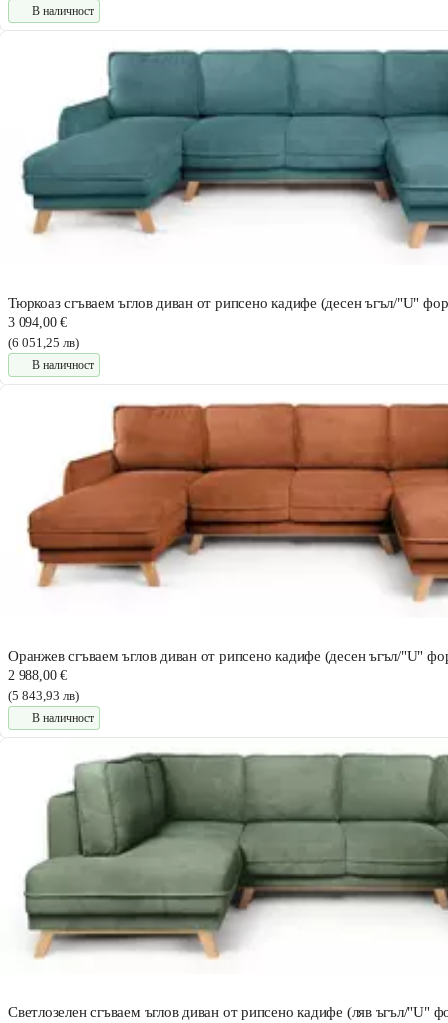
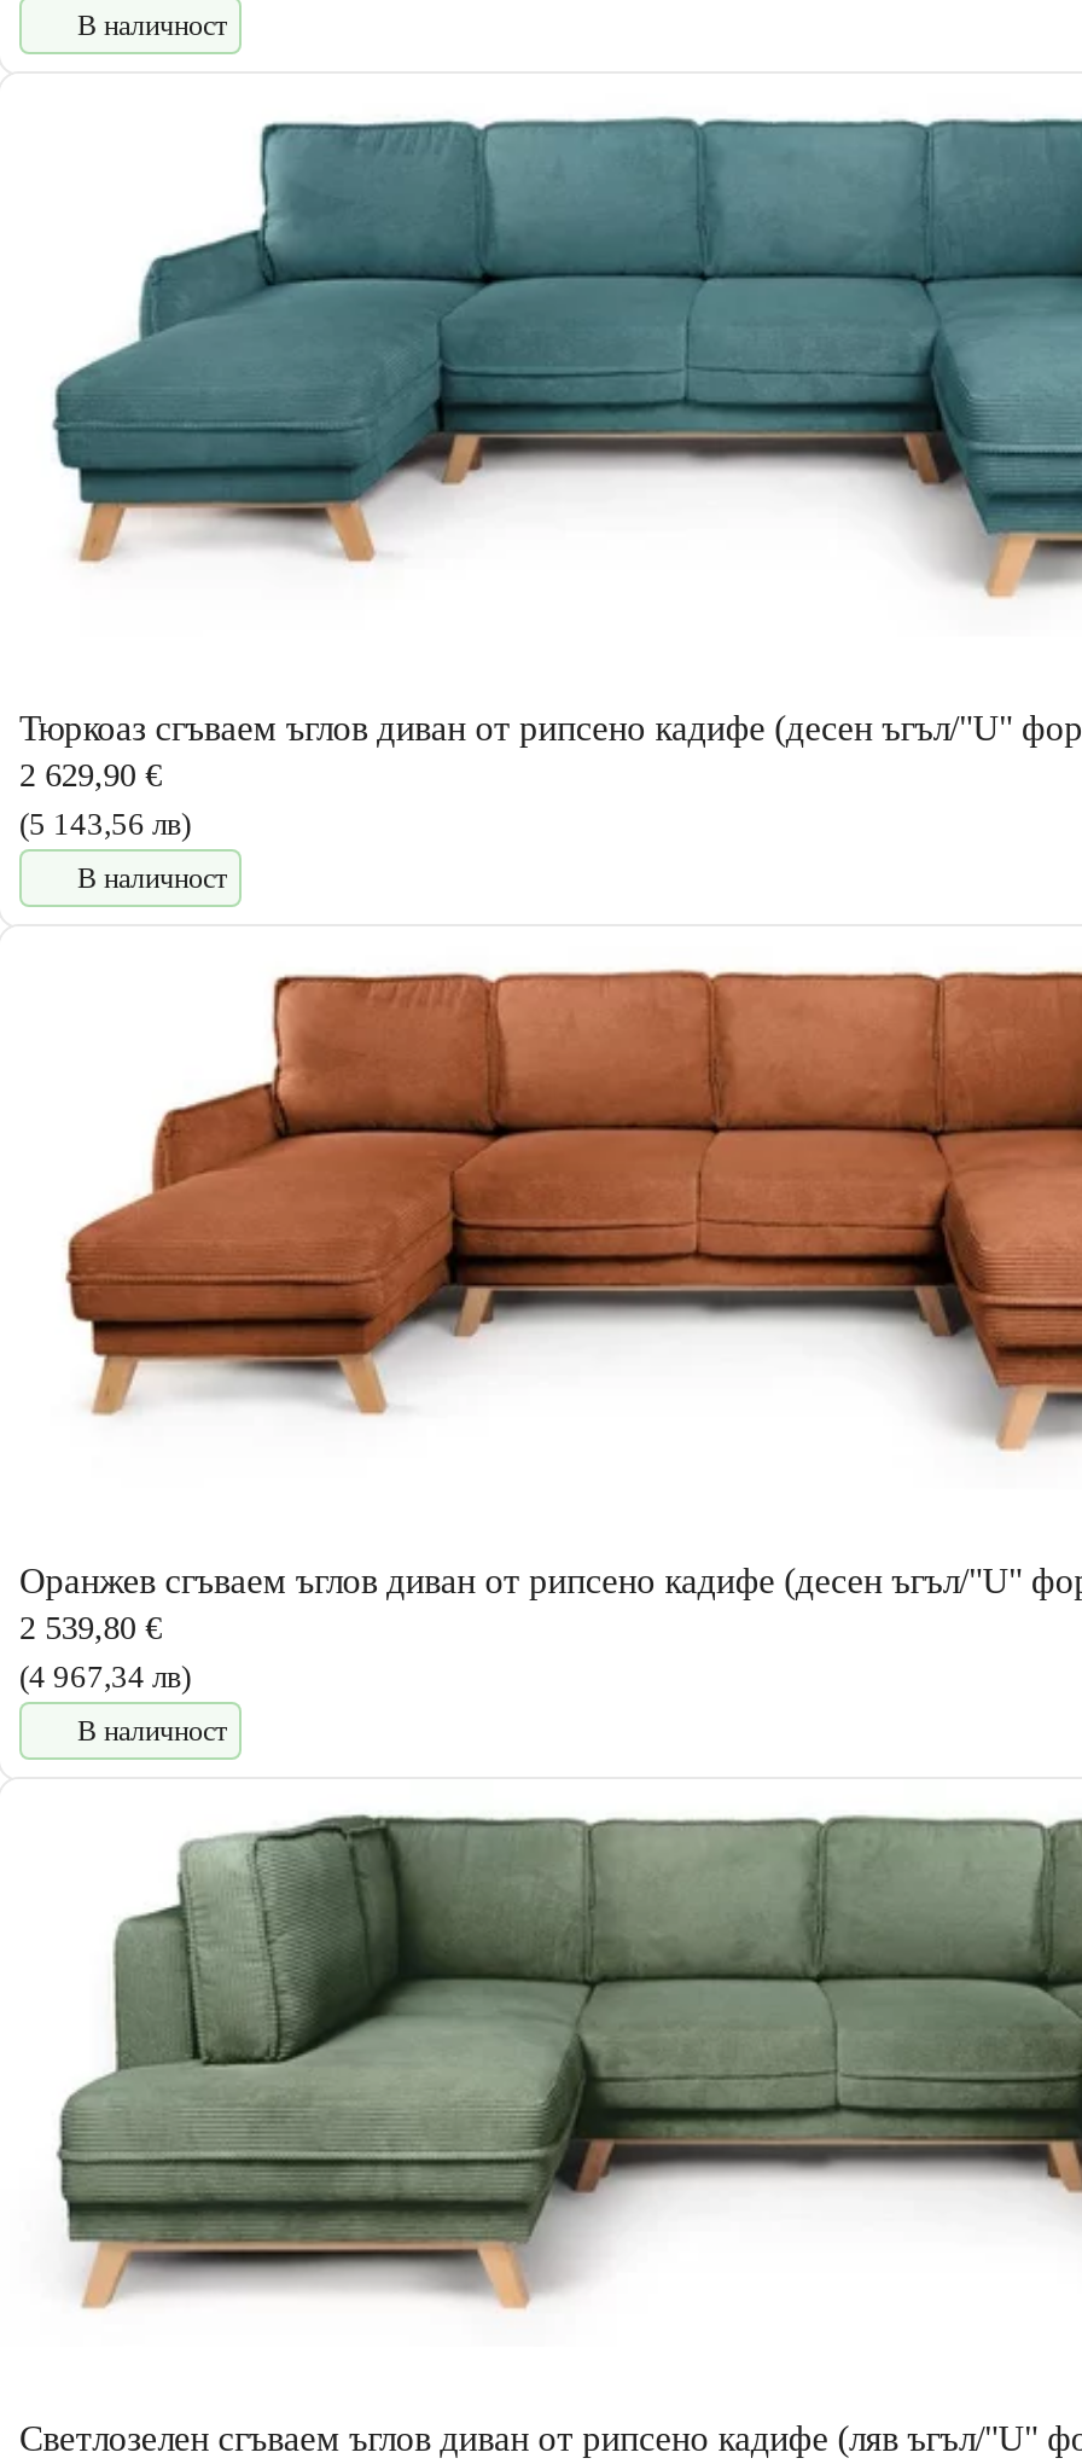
- 3 094,00 €
+ 2 629,90 €

- (6 051,25 лв)
+ (5 143,56 лв)

- 2 988,00 €
+ 2 539,80 €

- (5 843,93 лв)
+ (4 967,34 лв)
